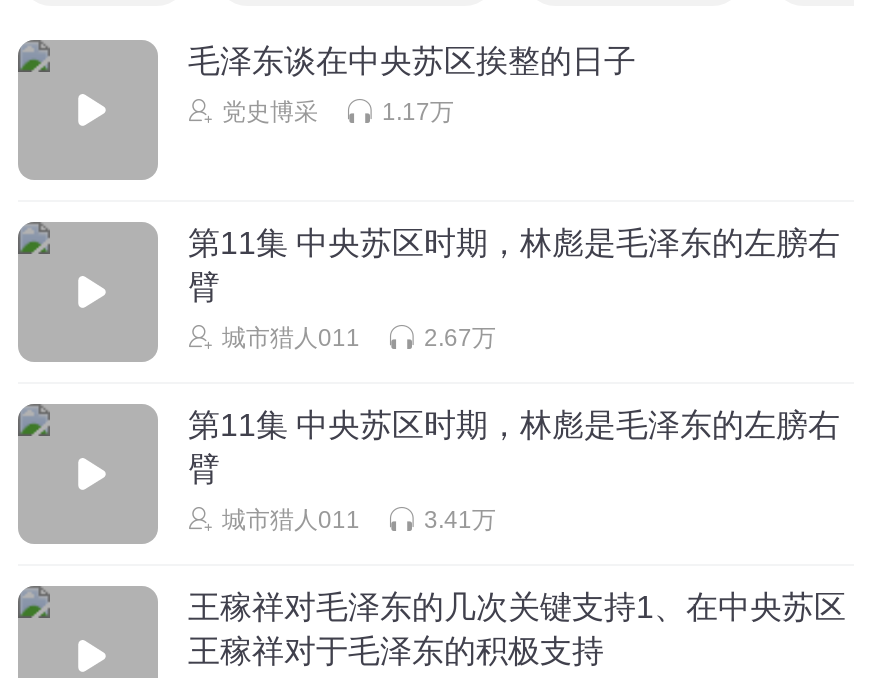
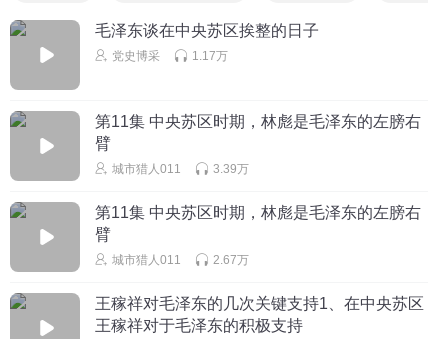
- 2.67万
+ 3.39万

- 3.41万
+ 2.67万
